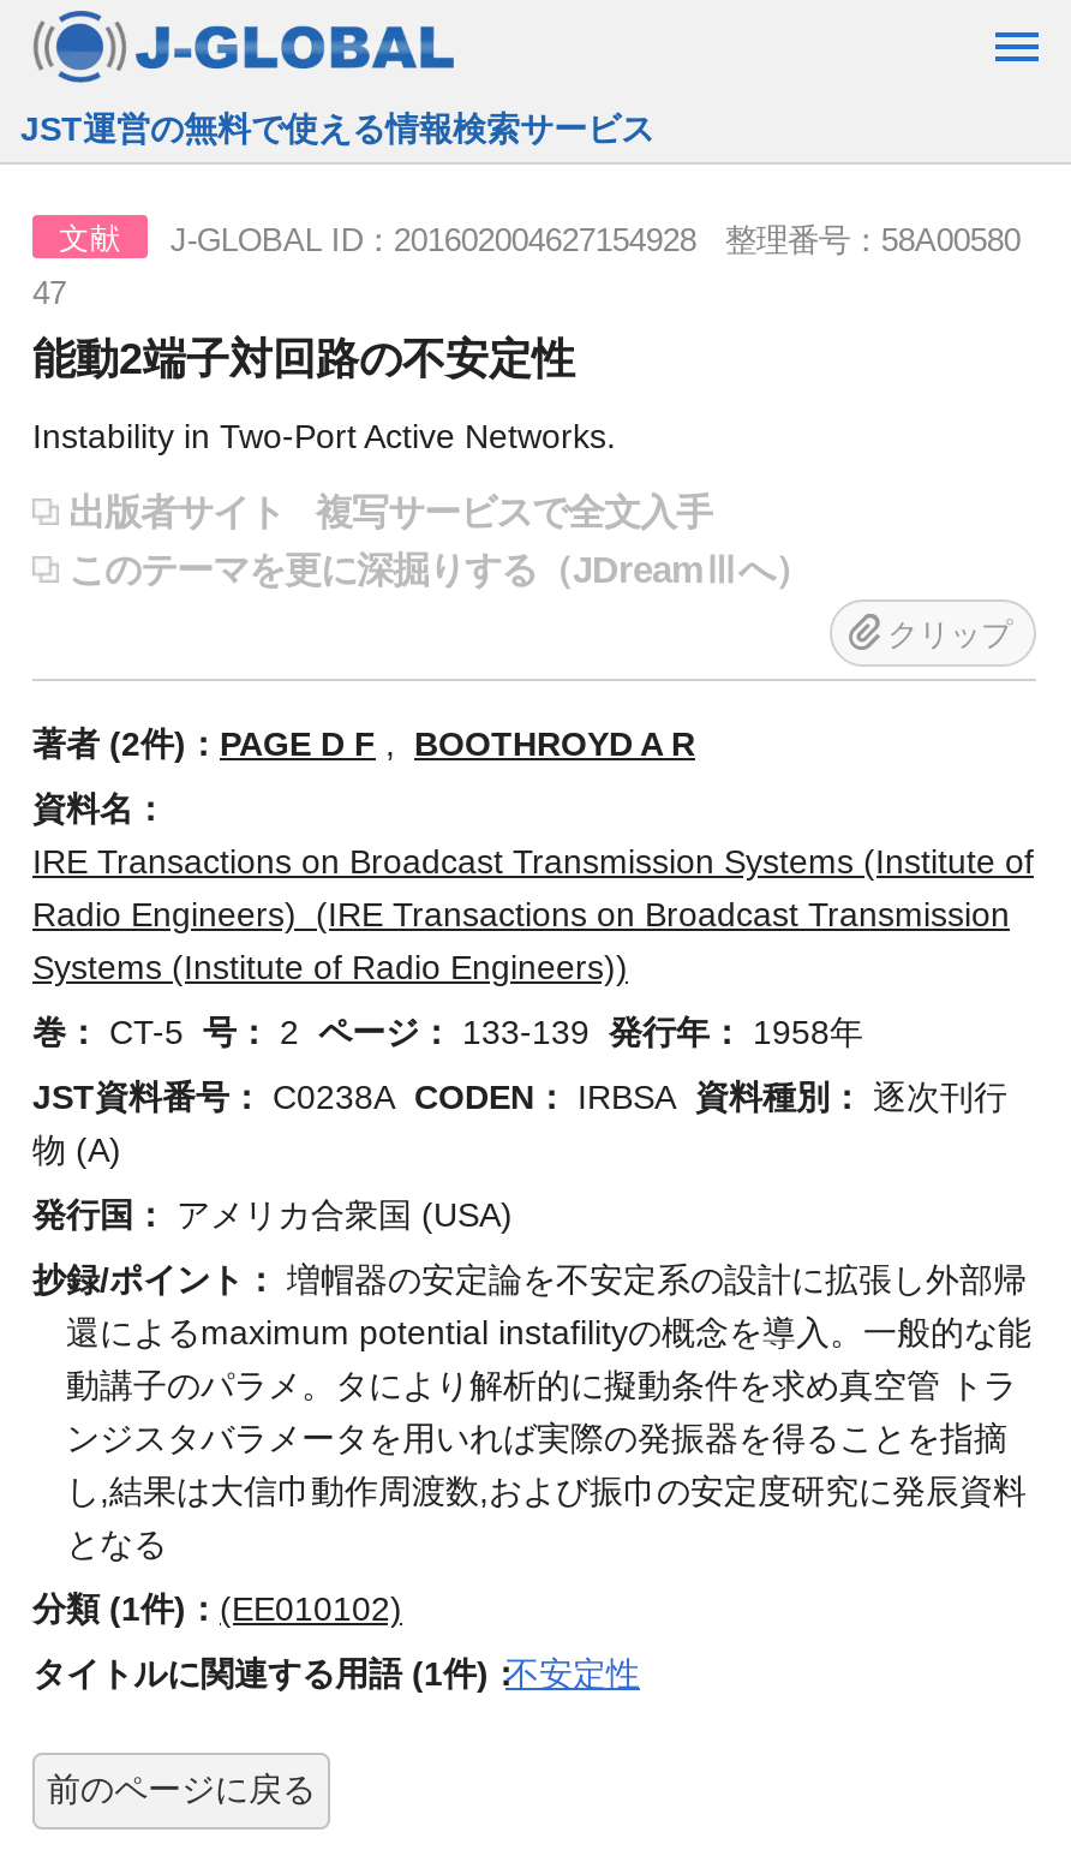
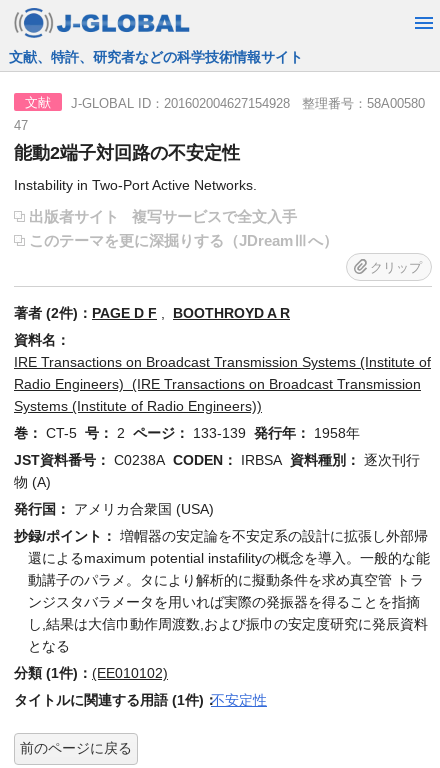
- JST運営の無料で使える情報検索サービス
+ 文献、特許、研究者などの科学技術情報サイト
